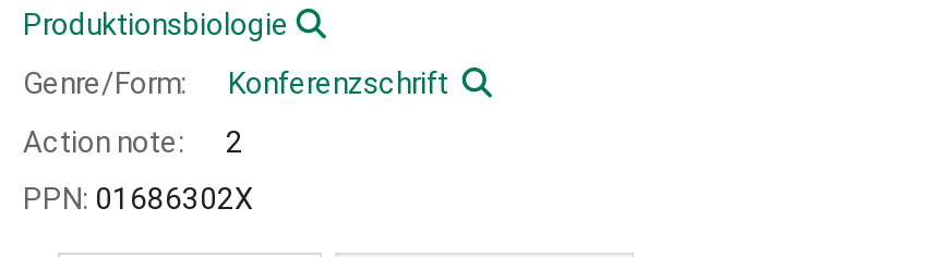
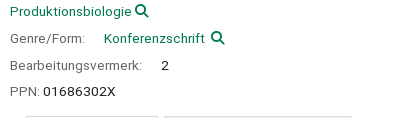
- Action note:
+ Bearbeitungsvermerk:
